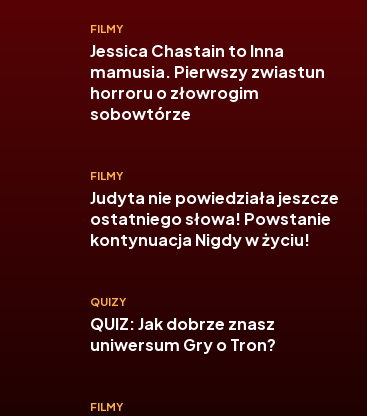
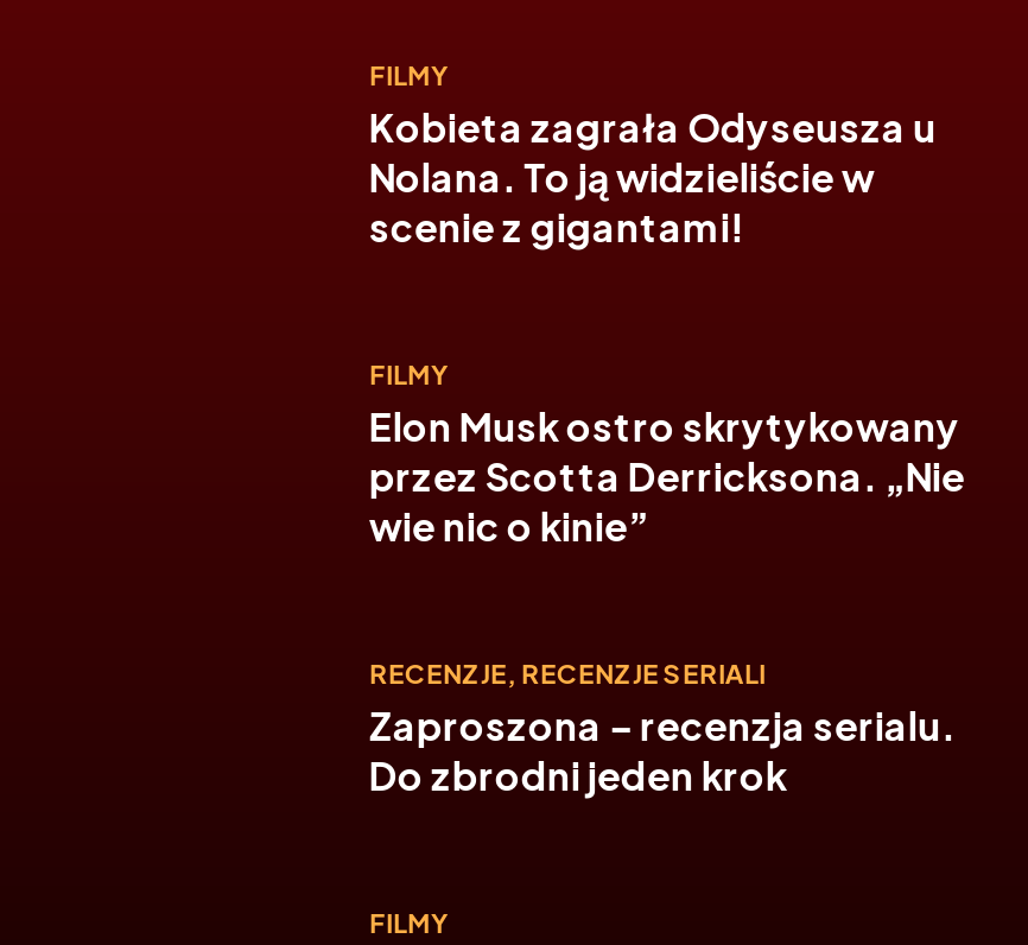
- Jessica Chastain to Inna
- mamusia. Pierwszy zwiastun
- horroru o złowrogim
- sobowtórze
+ Kobieta zagrała Odyseusza u
+ Nolana. To ją widzieliście w
+ scenie z gigantami!

- Judyta nie powiedziała jeszcze
- ostatniego słowa! Powstanie
- kontynuacja Nigdy w życiu!
+ Elon Musk ostro skrytykowany
+ przez Scotta Derricksona. „Nie
+ wie nic o kinie”

- QUIZY
- QUIZ: Jak dobrze znasz
- uniwersum Gry o Tron?
+ RECENZJE, RECENZJE SERIALI
+ Zaproszona – recenzja serialu.
+ Do zbrodni jeden krok
